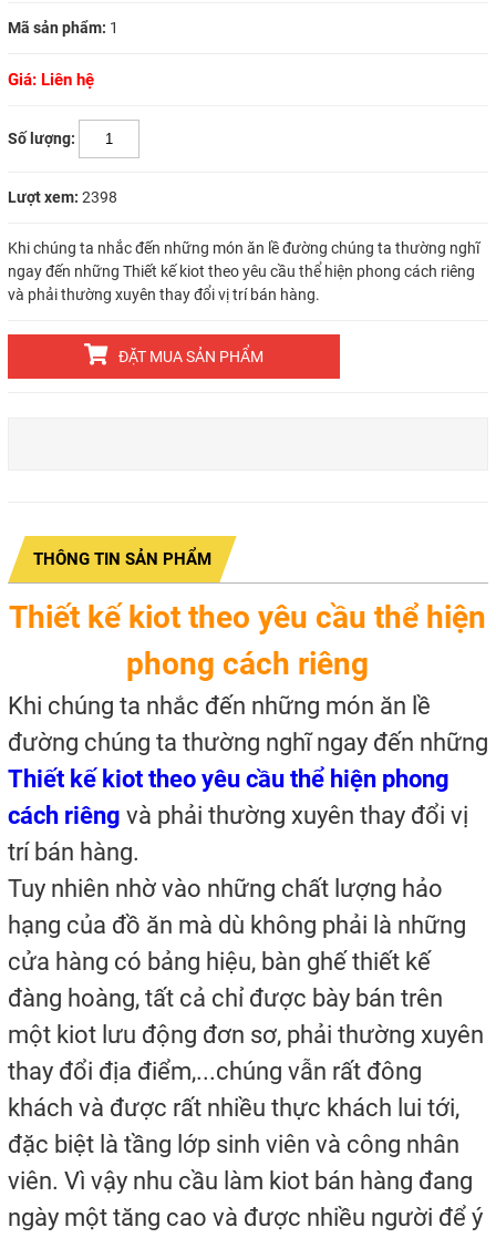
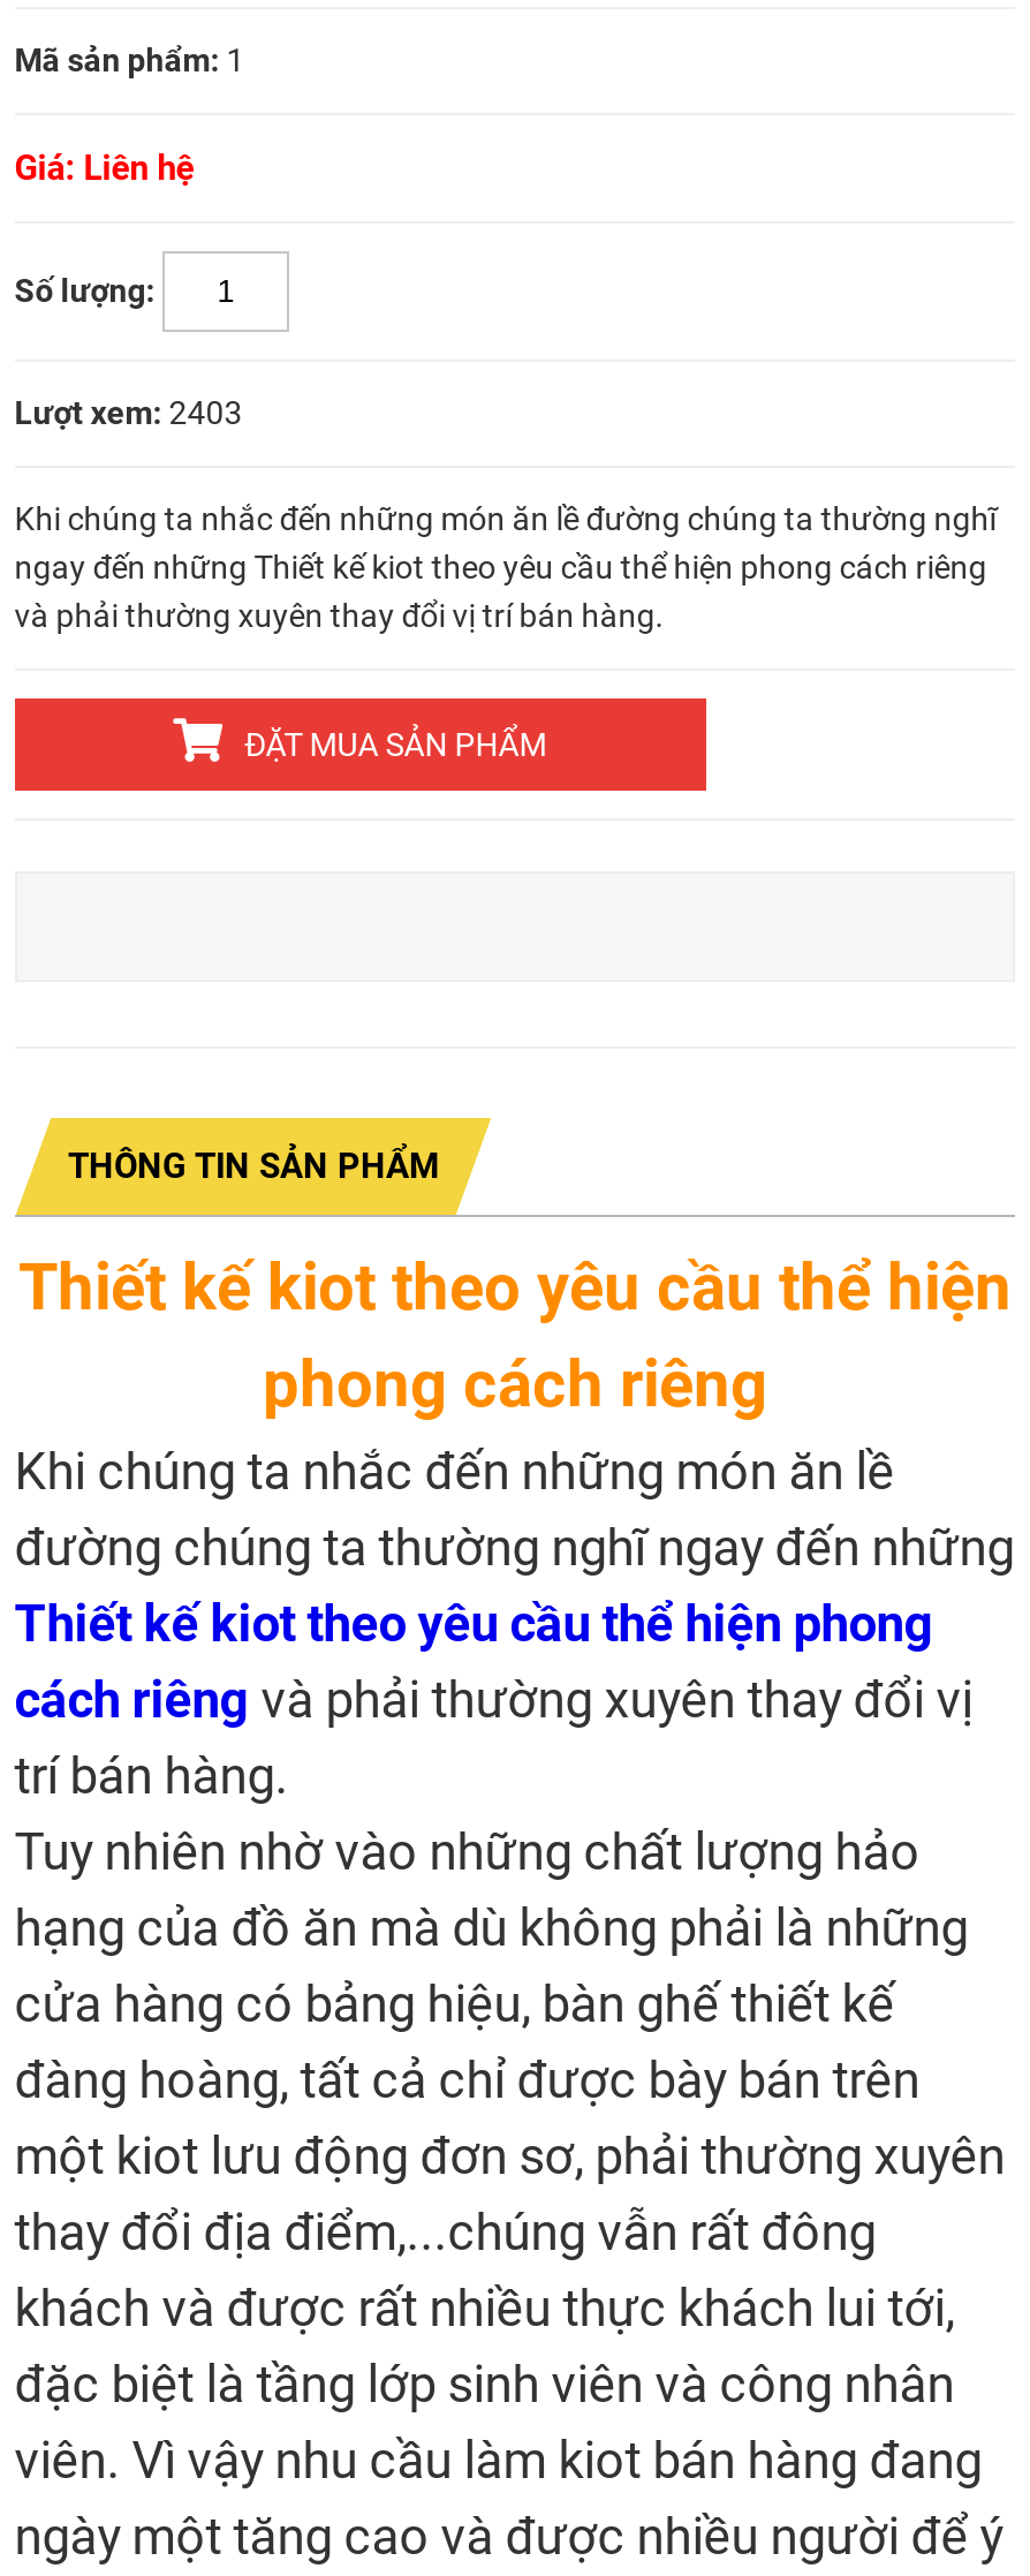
- Lượt xem: 2398
+ Lượt xem: 2403
